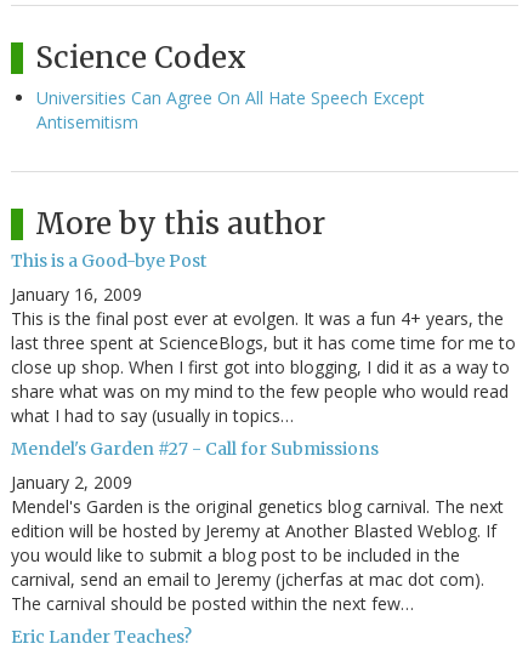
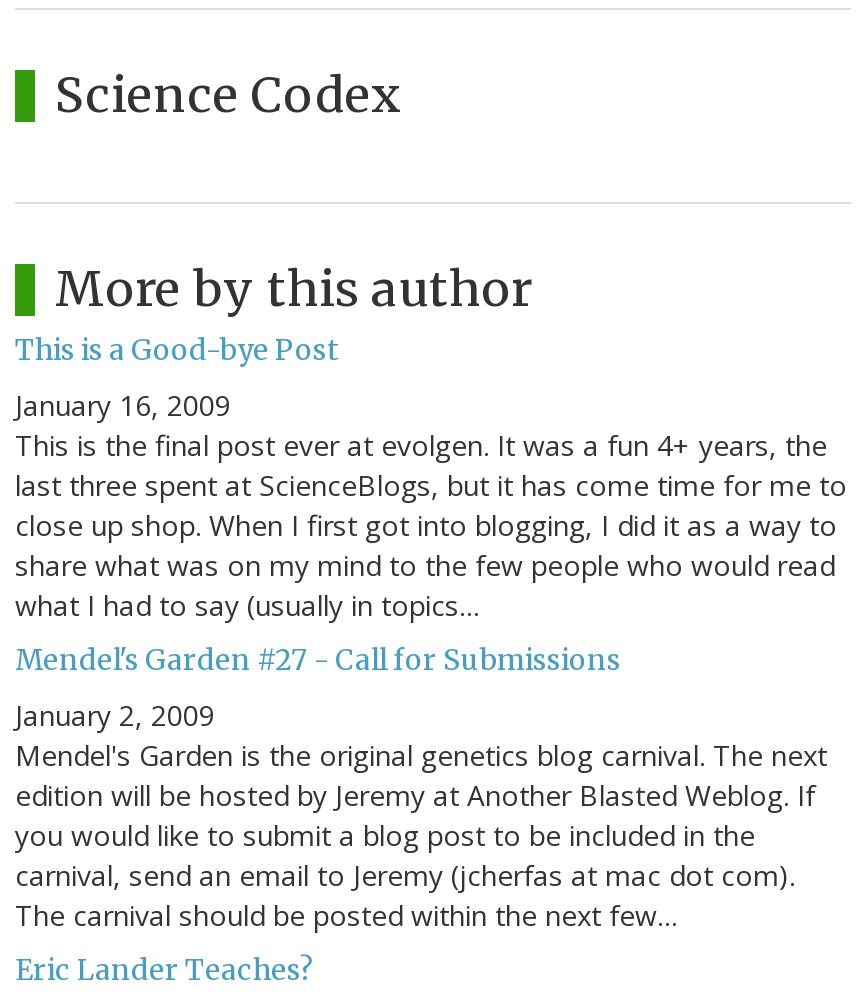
- Universities Can Agree On All Hate Speech Except
- Antisemitism
